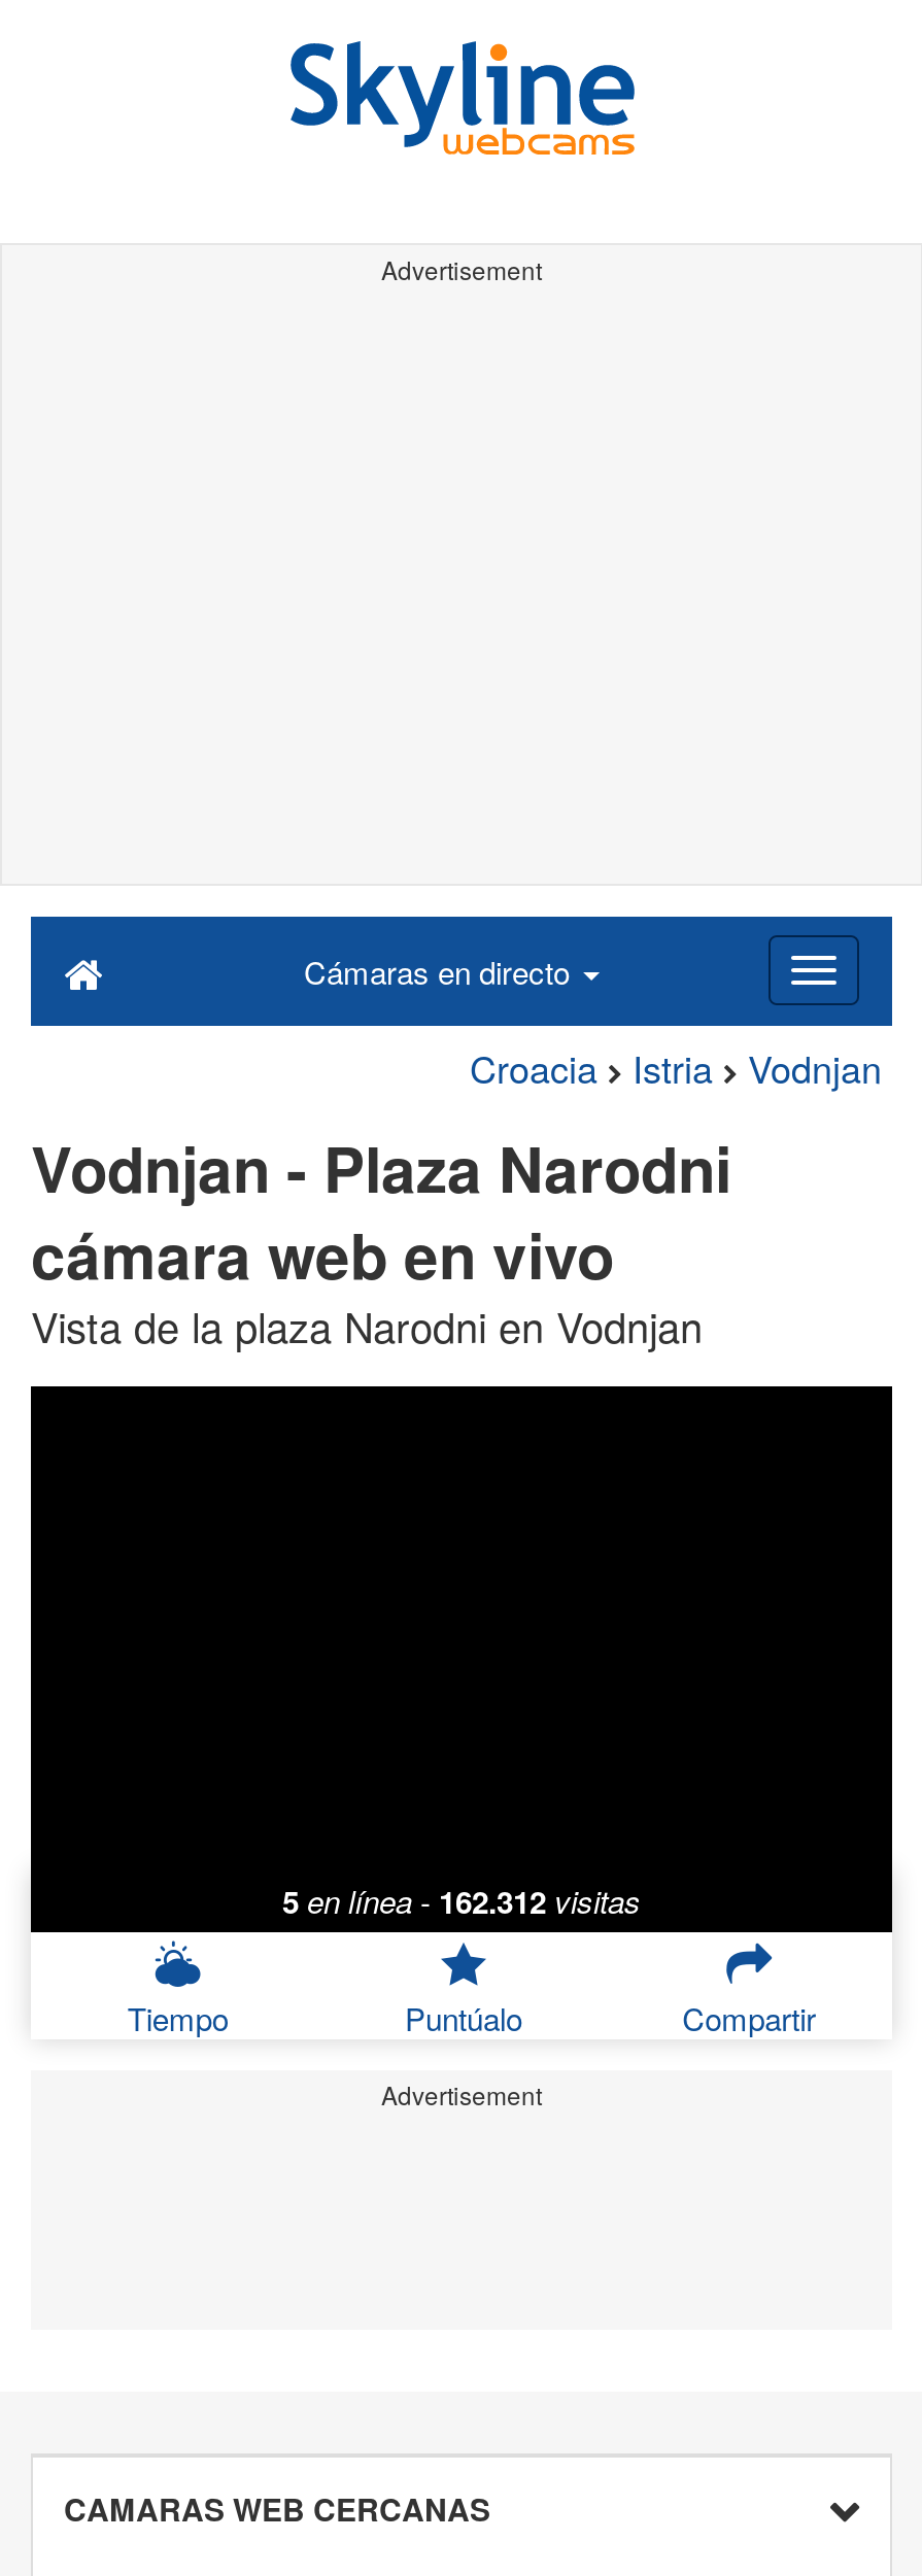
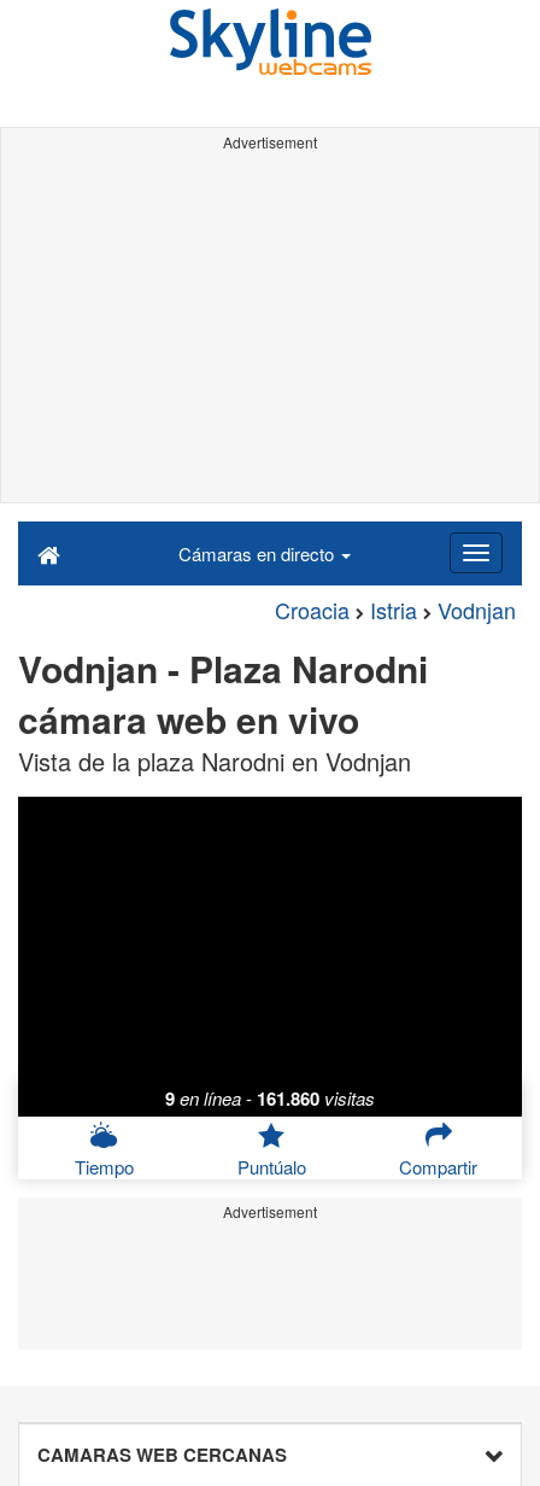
- 5 en línea - 162.312 visitas
+ 9 en línea - 161.860 visitas
